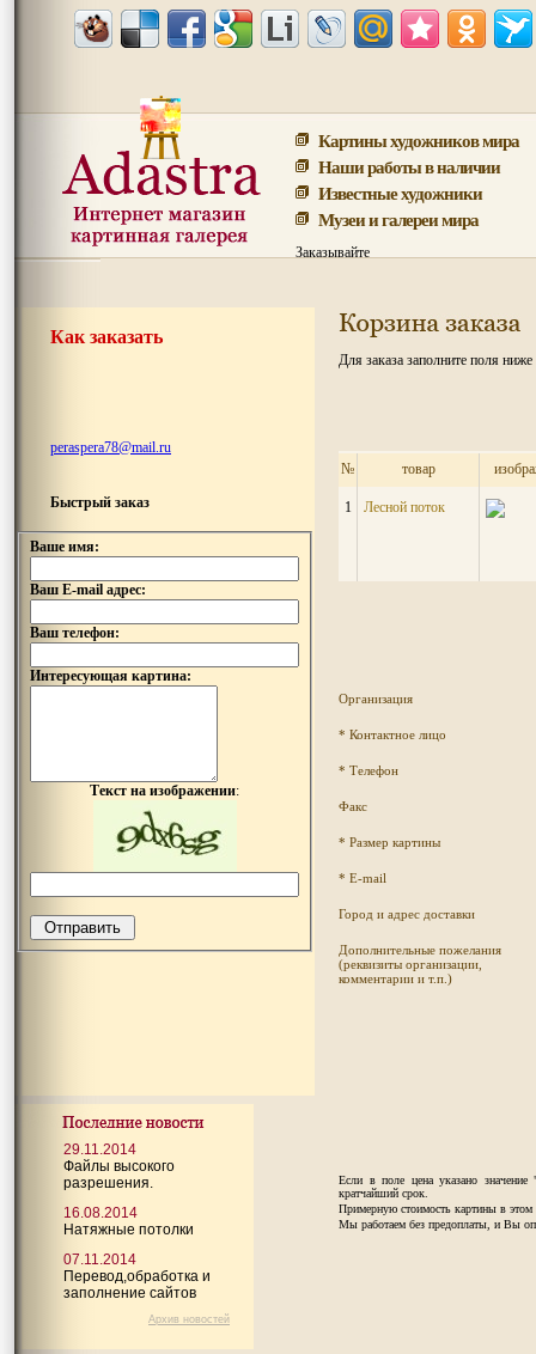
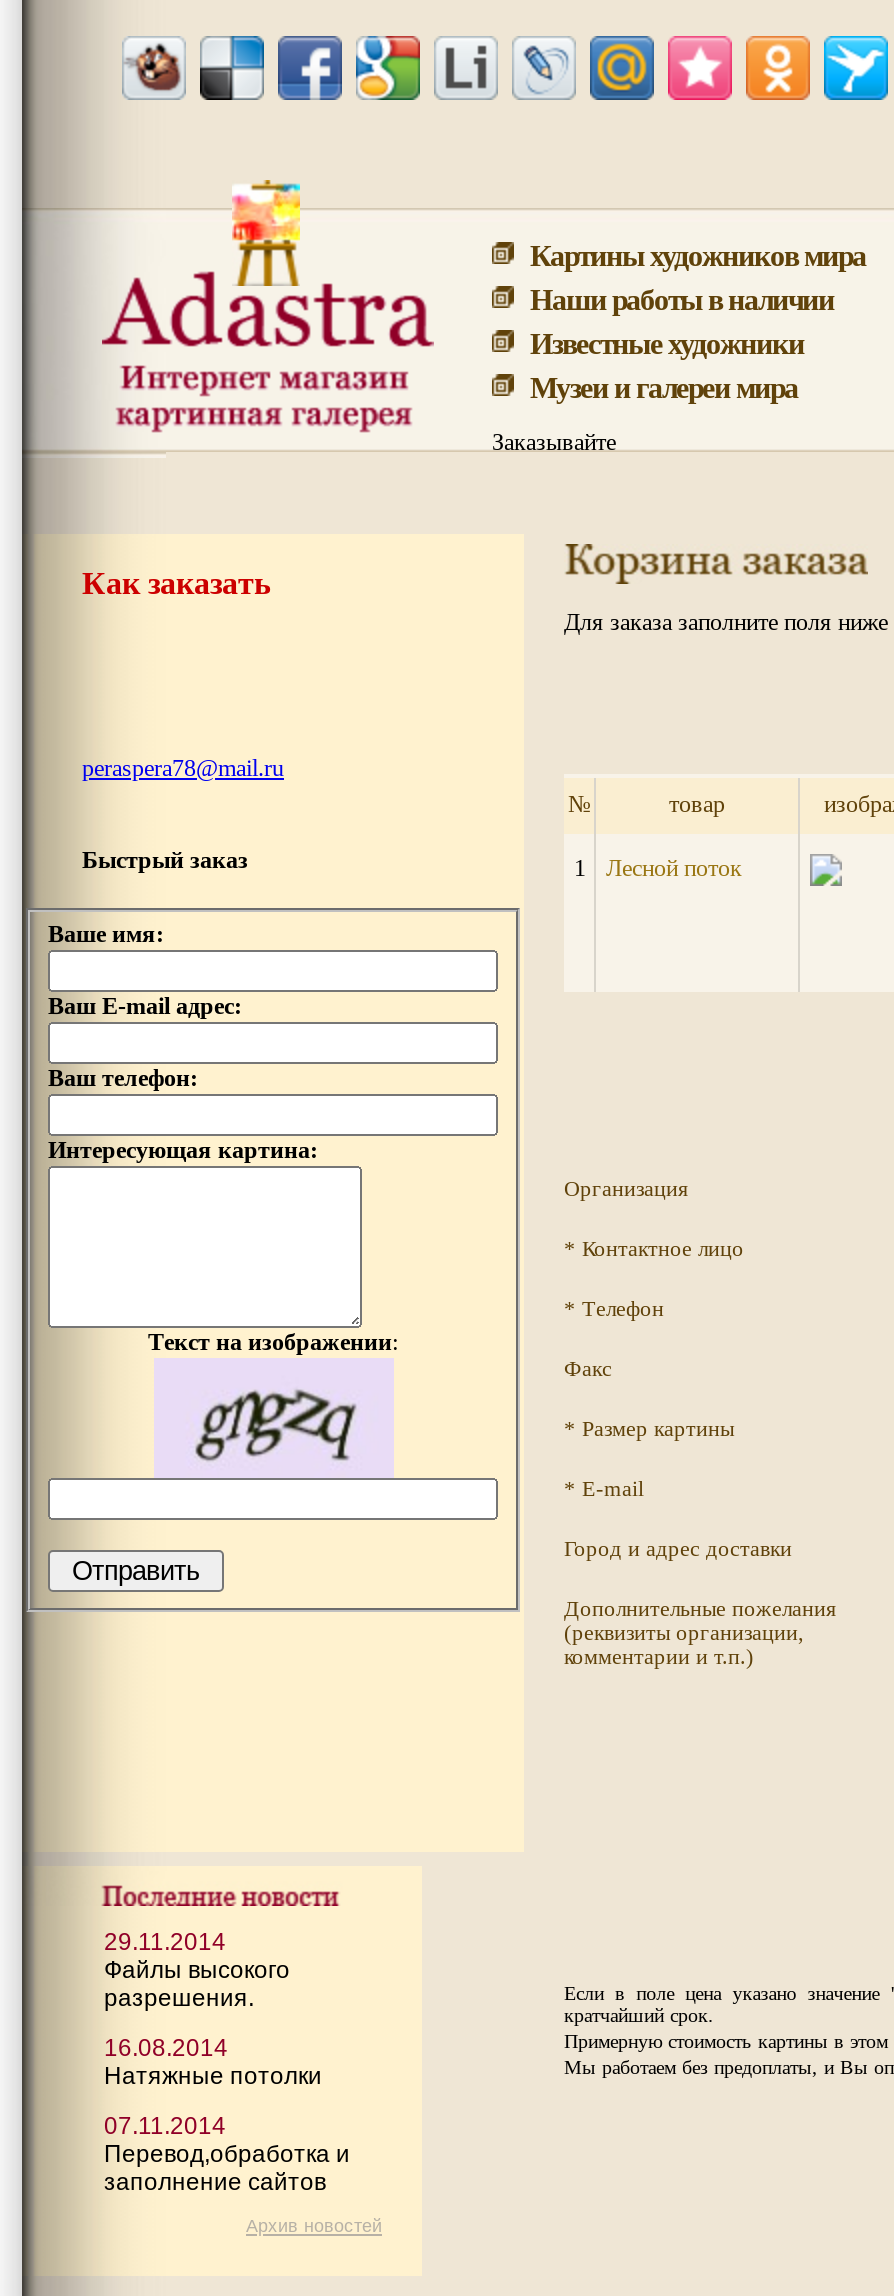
- [image]
+ [image]
